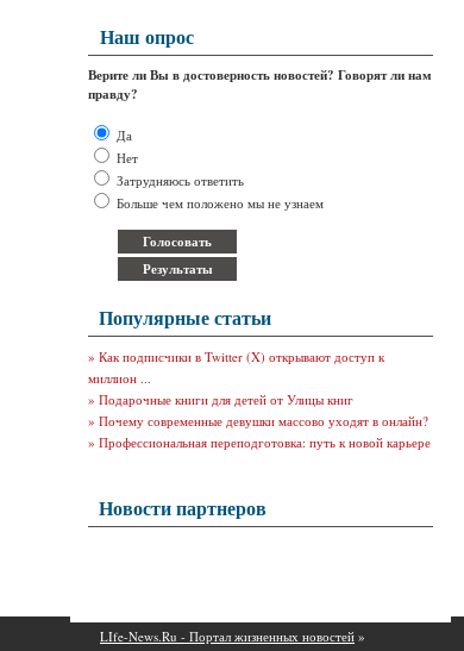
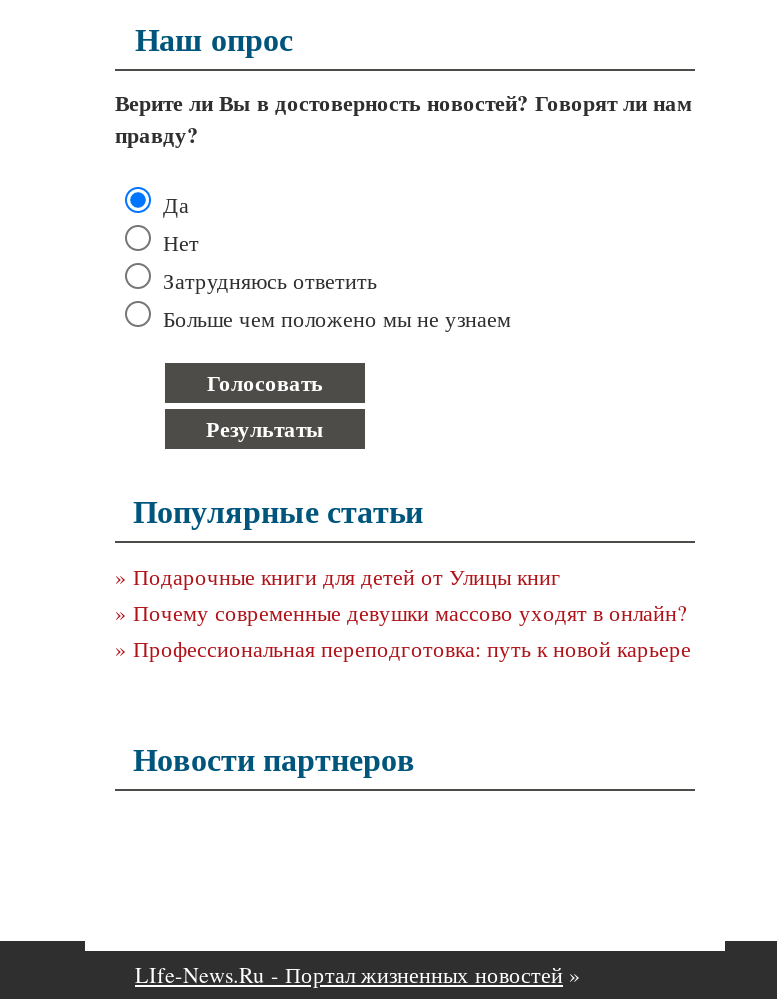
- » Как подписчики в Twitter (X) открывают доступ к
- миллион ...
